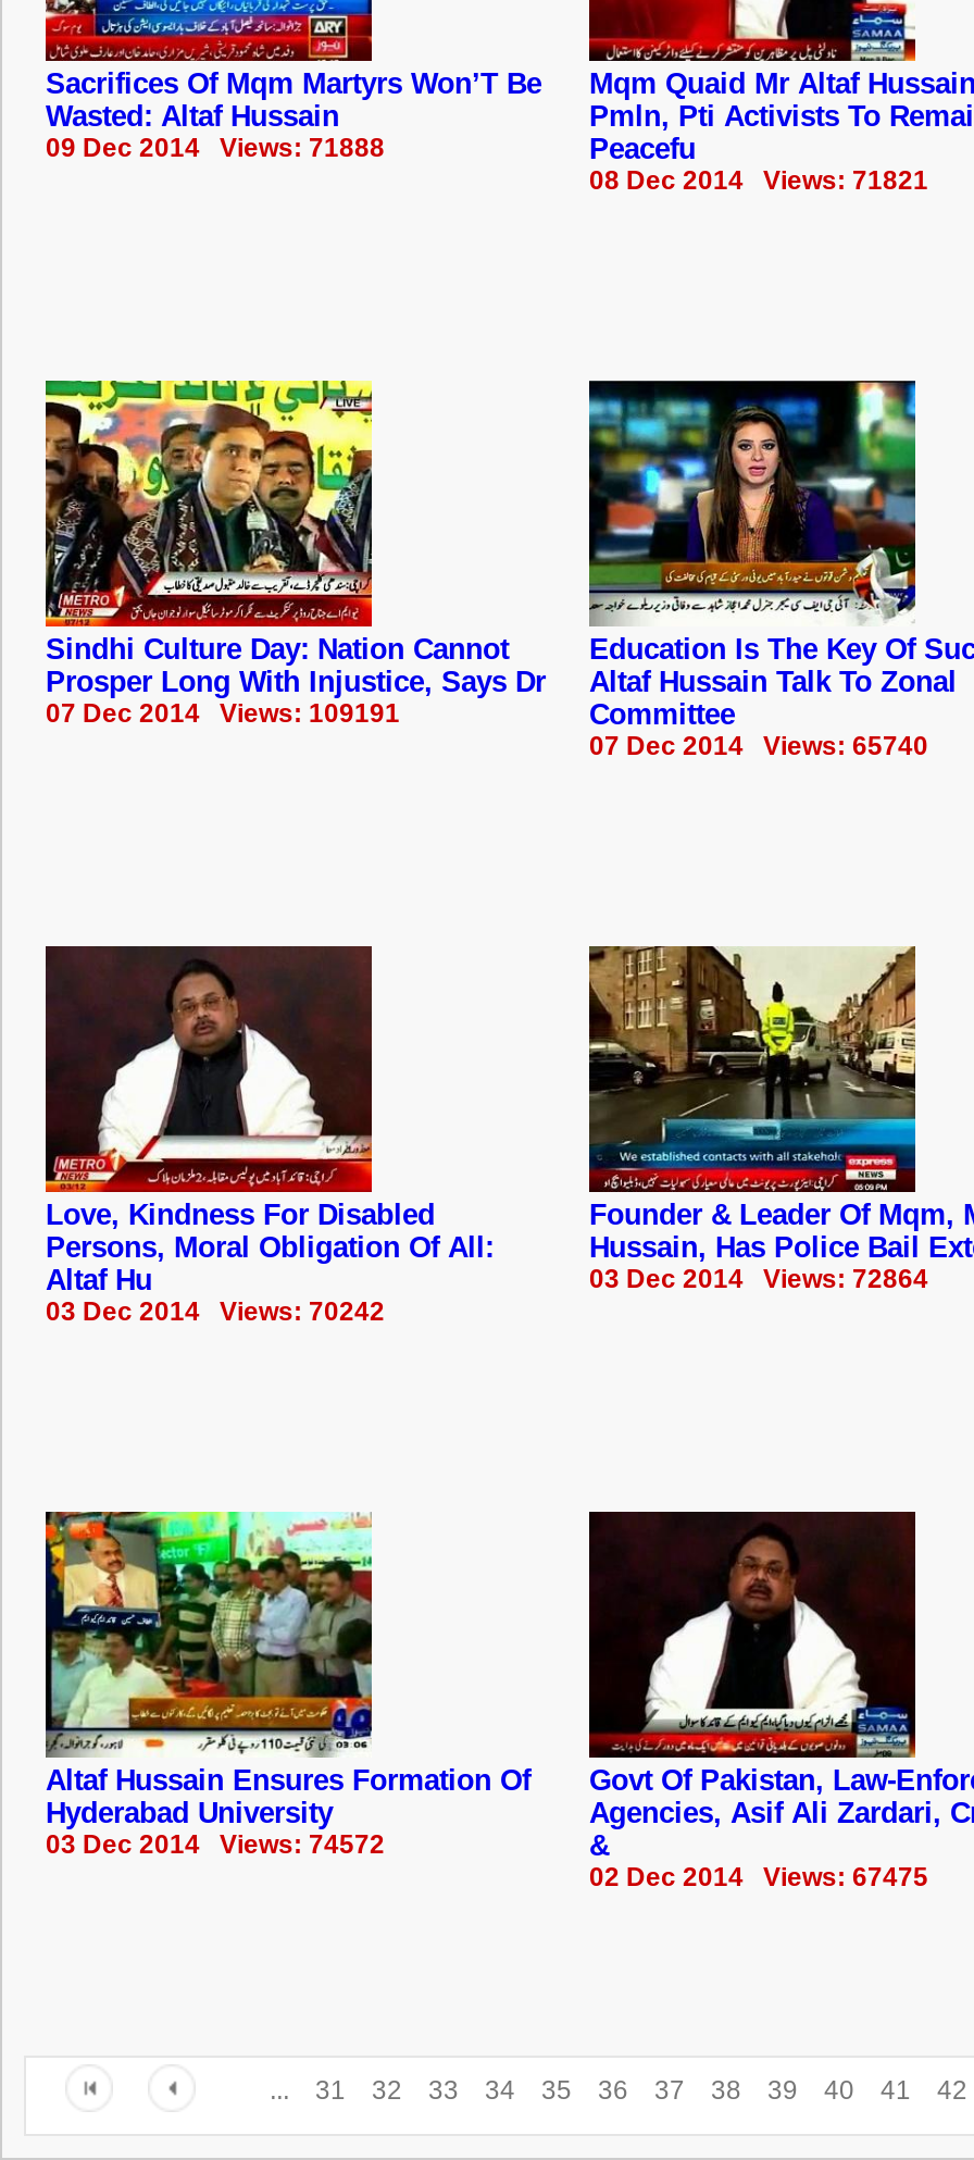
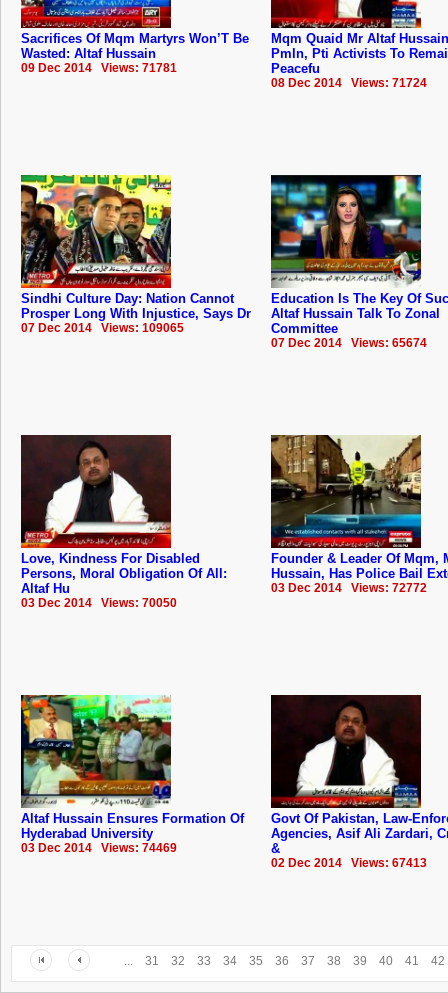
- 09 Dec 2014 Views: 71888
+ 09 Dec 2014 Views: 71781

- 08 Dec 2014 Views: 71821
+ 08 Dec 2014 Views: 71724

- 07 Dec 2014 Views: 109191
+ 07 Dec 2014 Views: 109065

- 07 Dec 2014 Views: 65740
+ 07 Dec 2014 Views: 65674

- 03 Dec 2014 Views: 72864
+ 03 Dec 2014 Views: 72772

- 03 Dec 2014 Views: 70242
+ 03 Dec 2014 Views: 70050

- 03 Dec 2014 Views: 74572
+ 03 Dec 2014 Views: 74469

- 02 Dec 2014 Views: 67475
+ 02 Dec 2014 Views: 67413
